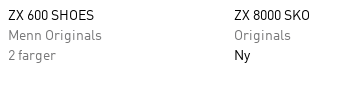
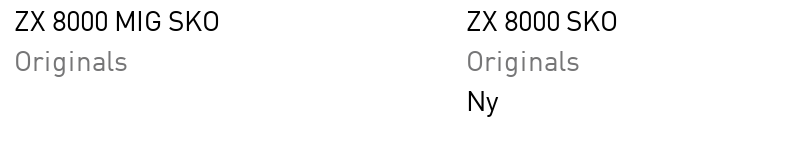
- ZX 600 SHOES
- Menn Originals
- 2 farger
+ ZX 8000 MIG SKO
+ Originals
